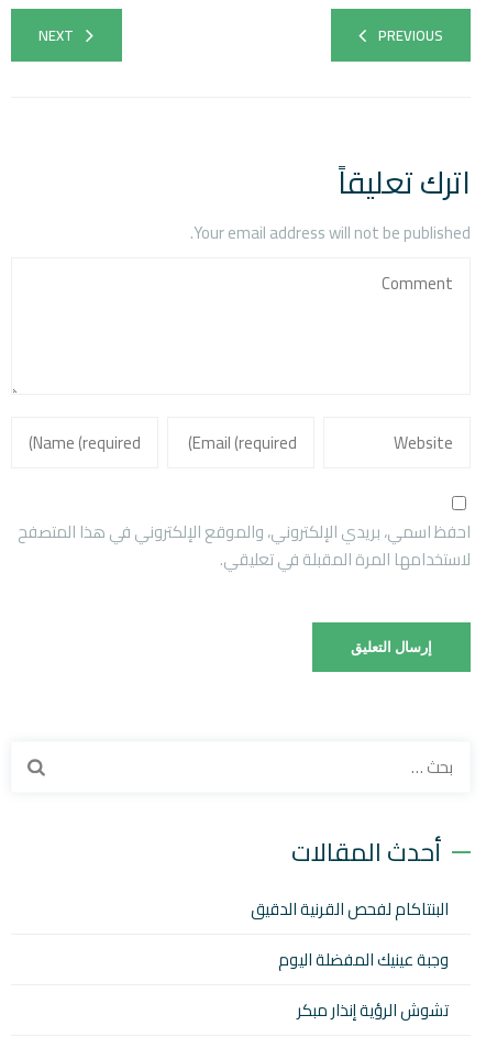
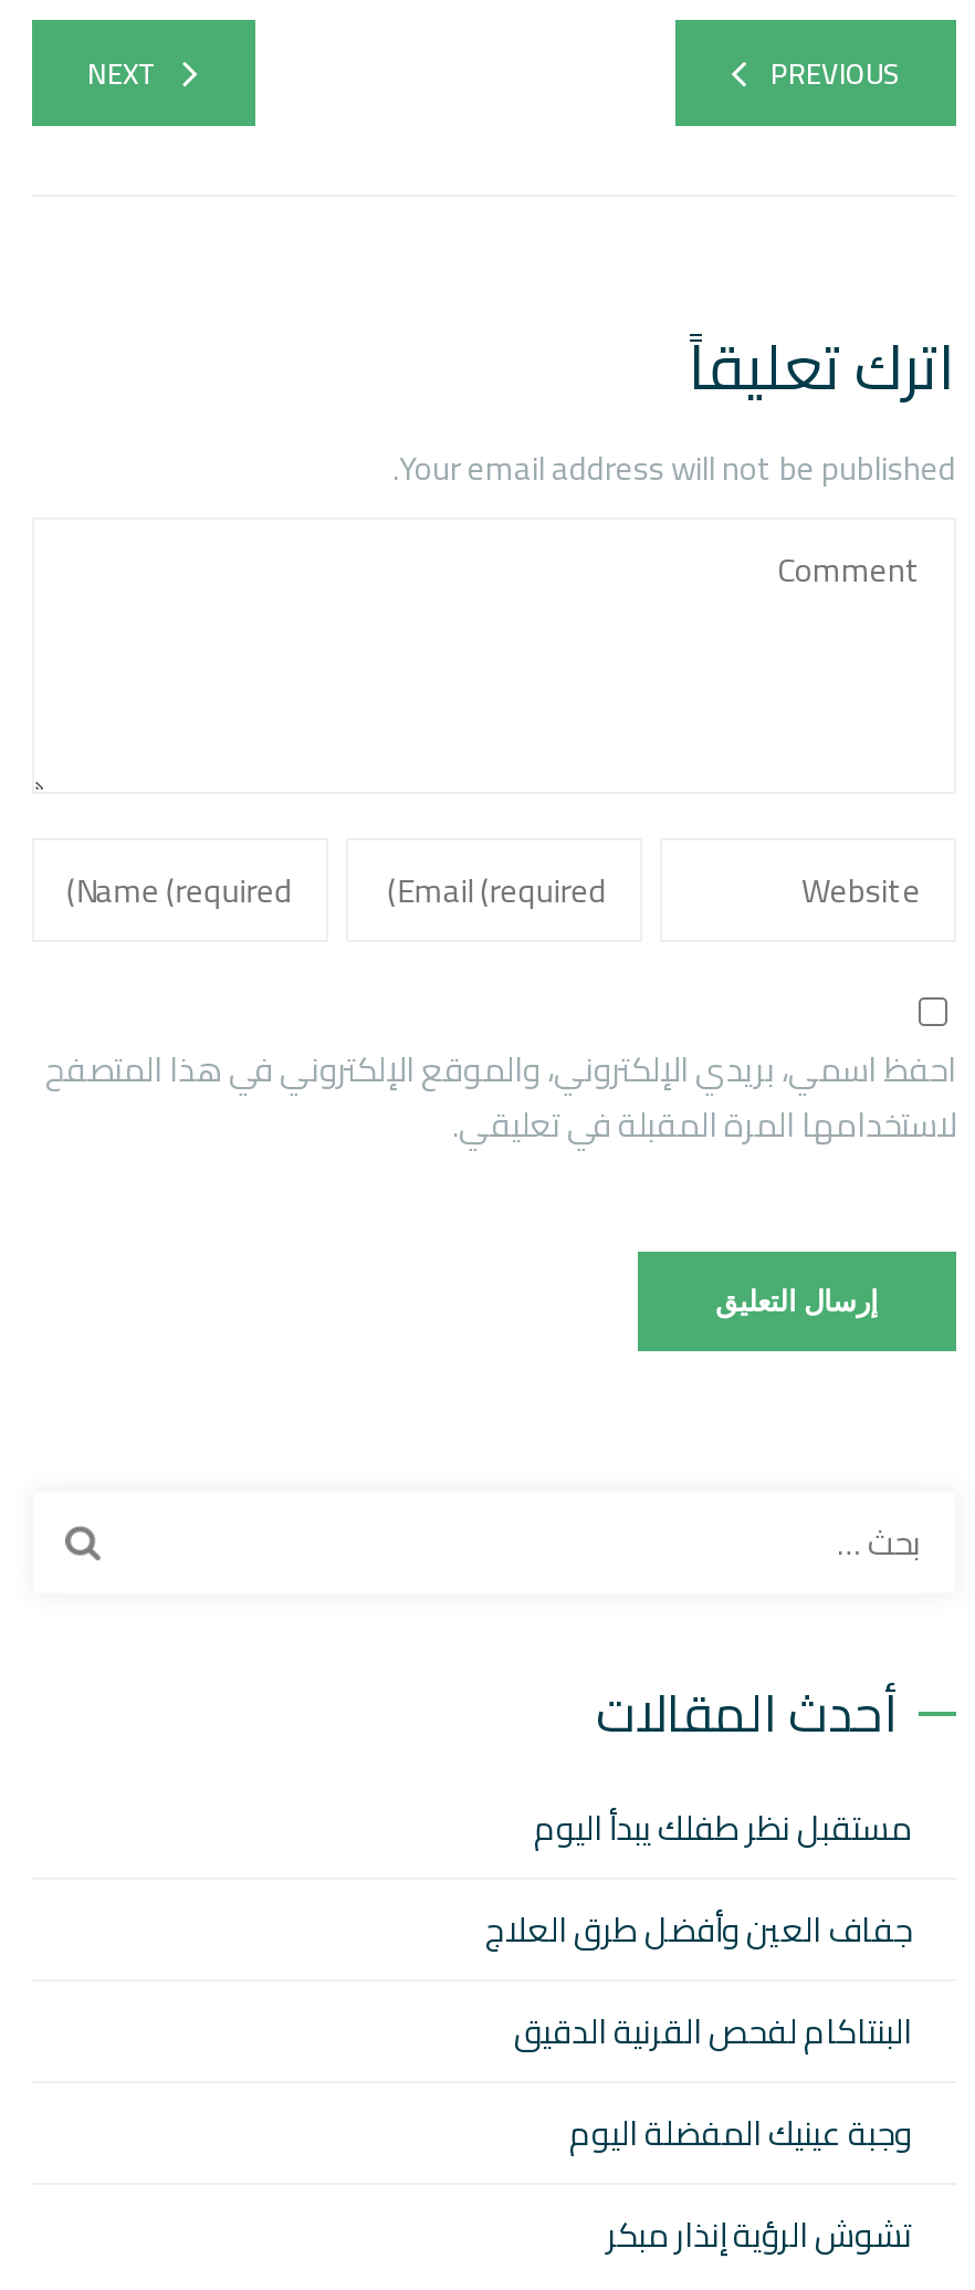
+ مستقبل نظر طفلك يبدأ اليوم
+ جفاف العين وأفضل طرق العلاج
